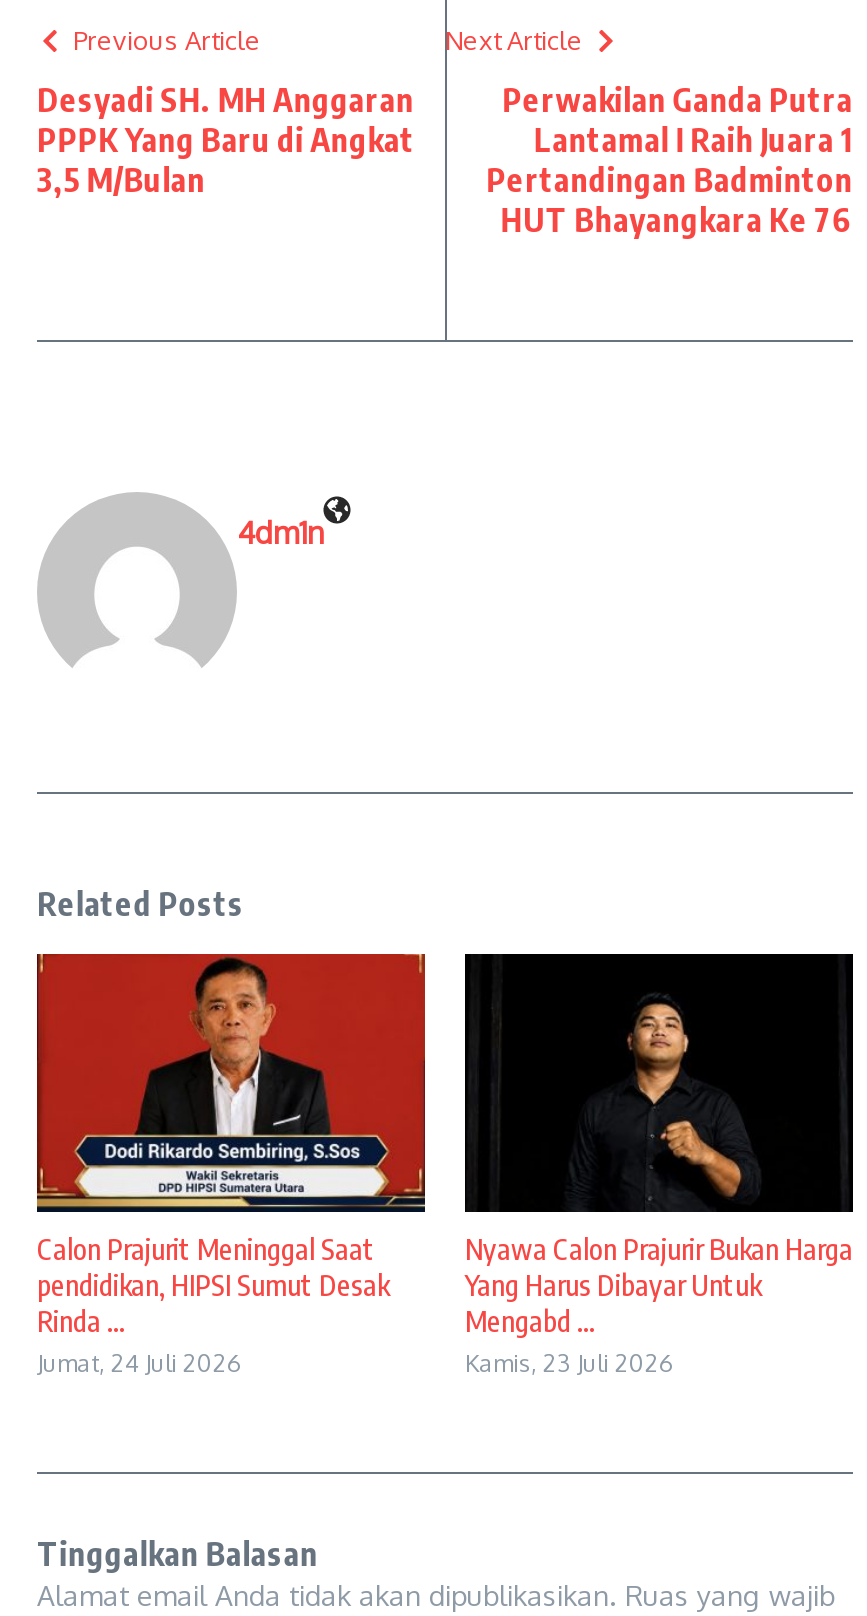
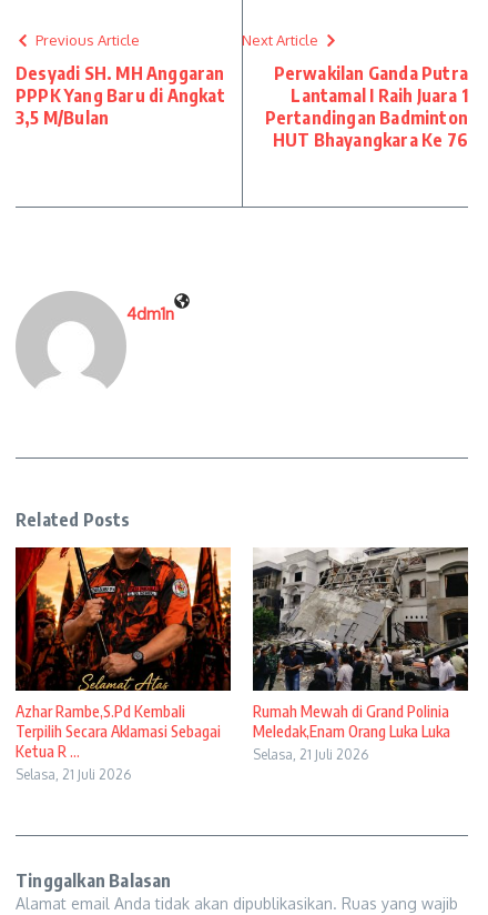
- [image]
- Calon Prajurit Meninggal Saat
- pendidikan, HIPSI Sumut Desak
- Rinda ...
- Jumat, 24 Juli 2026
+ [image]
+ Azhar Rambe,S.Pd Kembali
+ Terpilih Secara Aklamasi Sebagai
+ Ketua R ...
+ Selasa, 21 Juli 2026

- [image]
- Nyawa Calon Prajurir Bukan Harga
- Yang Harus Dibayar Untuk
- Mengabd ...
- Kamis, 23 Juli 2026
+ [image]
+ Rumah Mewah di Grand Polinia
+ Meledak,Enam Orang Luka Luka
+ Selasa, 21 Juli 2026
